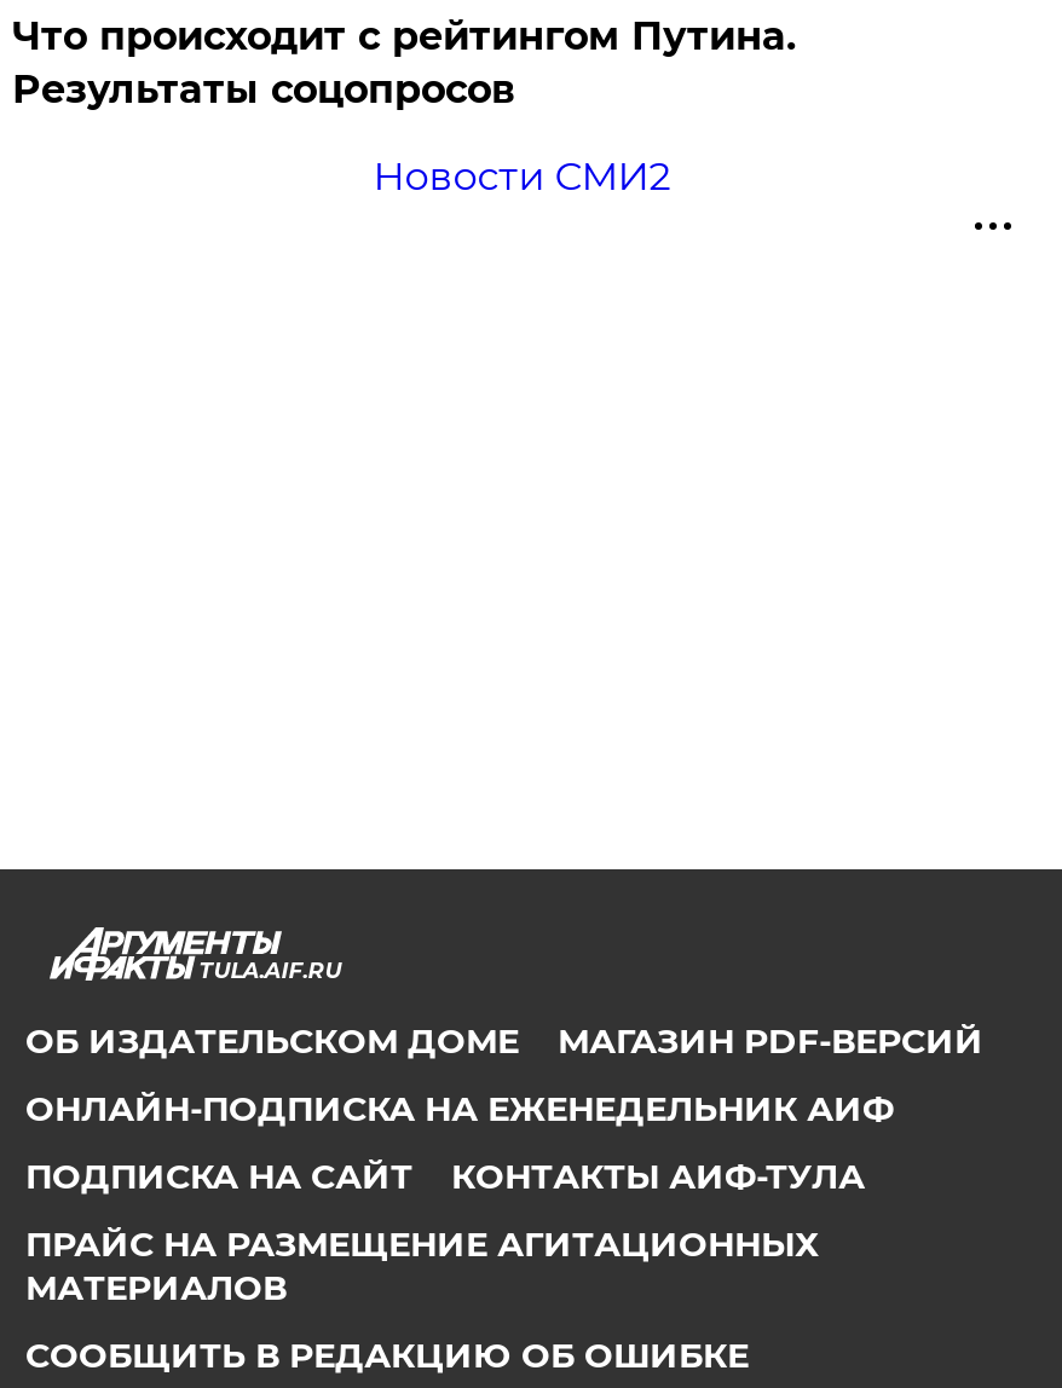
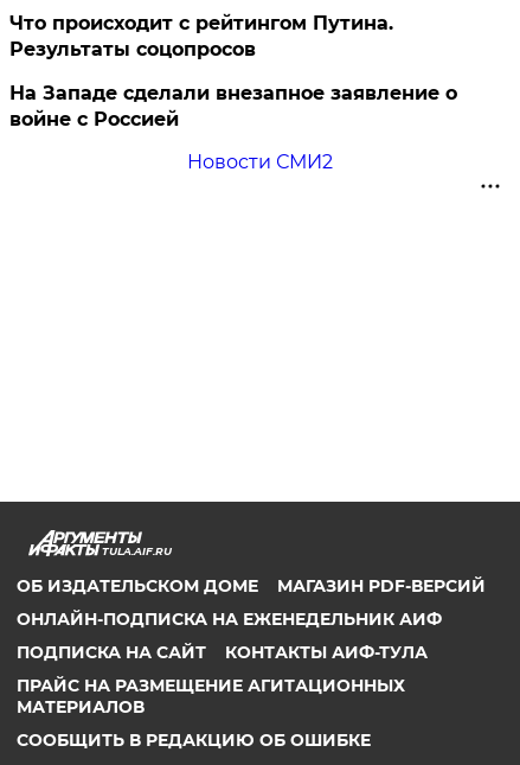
+ На Западе сделали внезапное заявление о
+ войне с Россией
